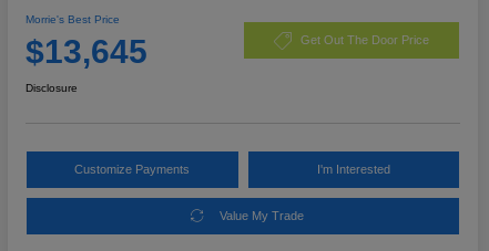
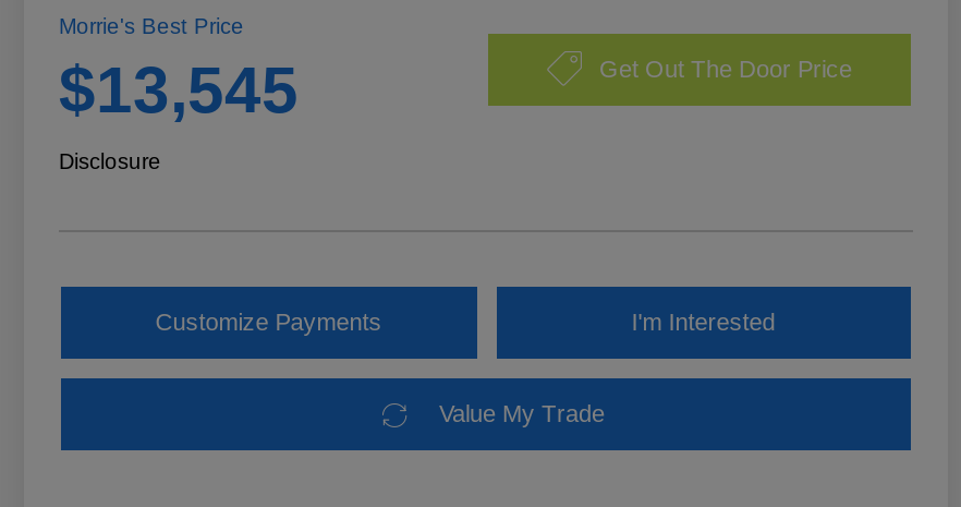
- $13,645
+ $13,545
